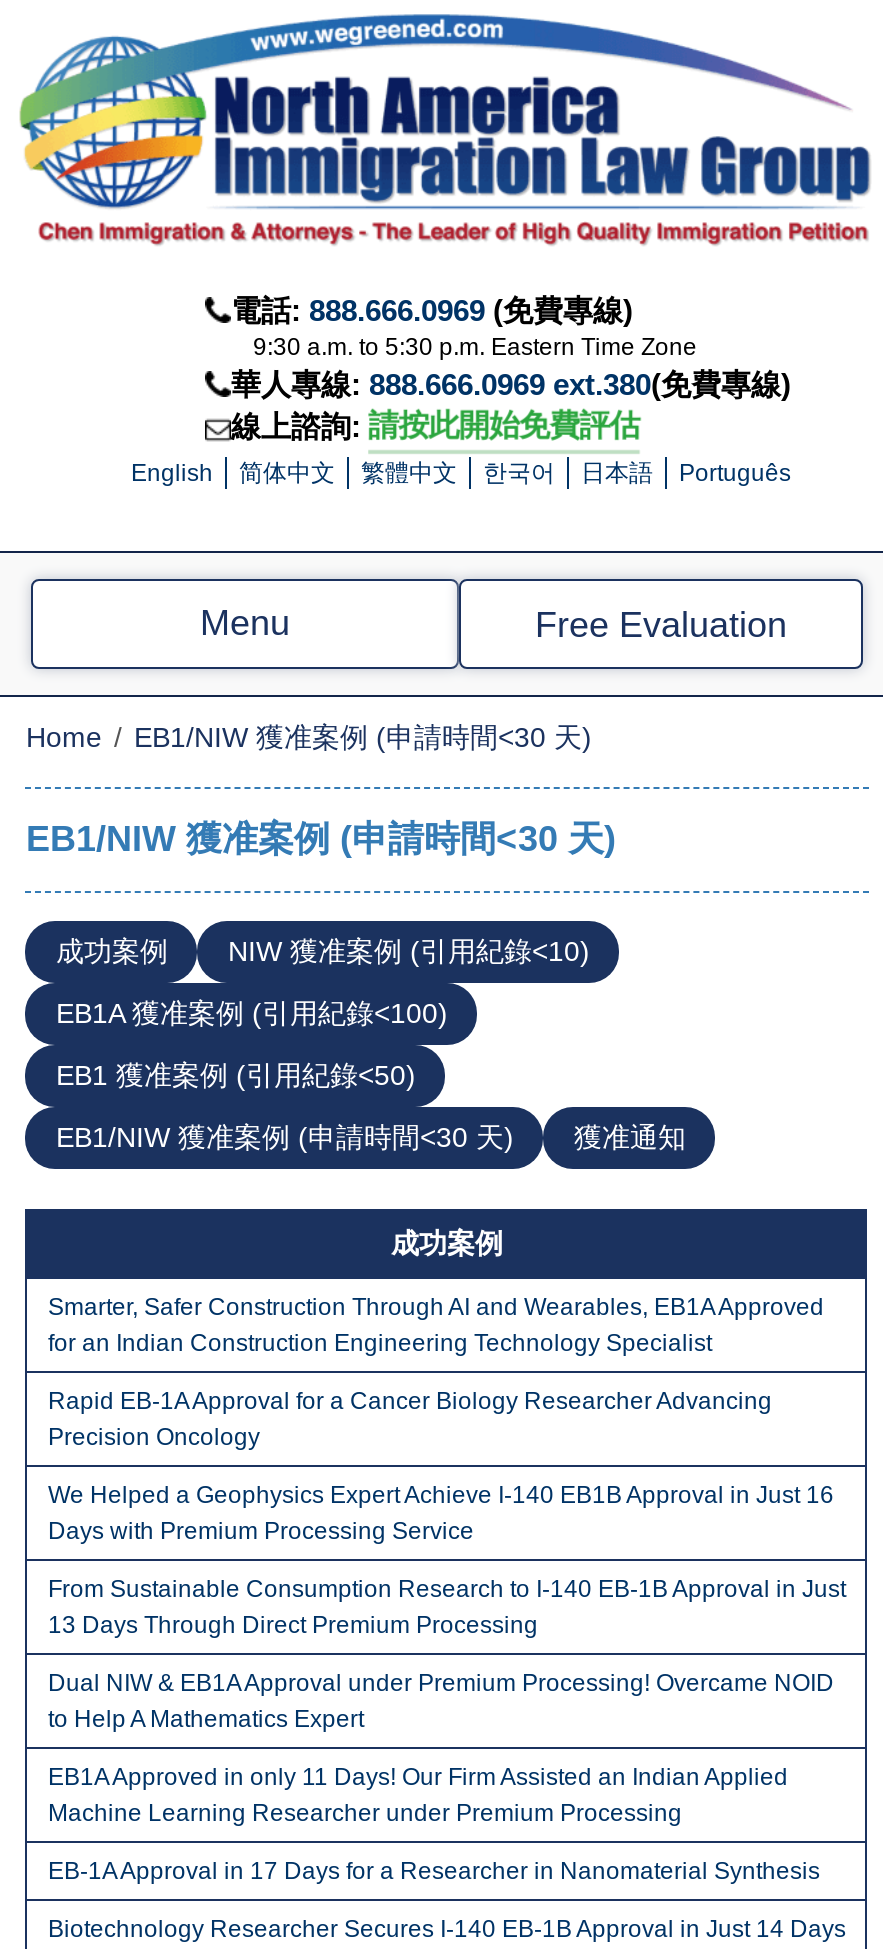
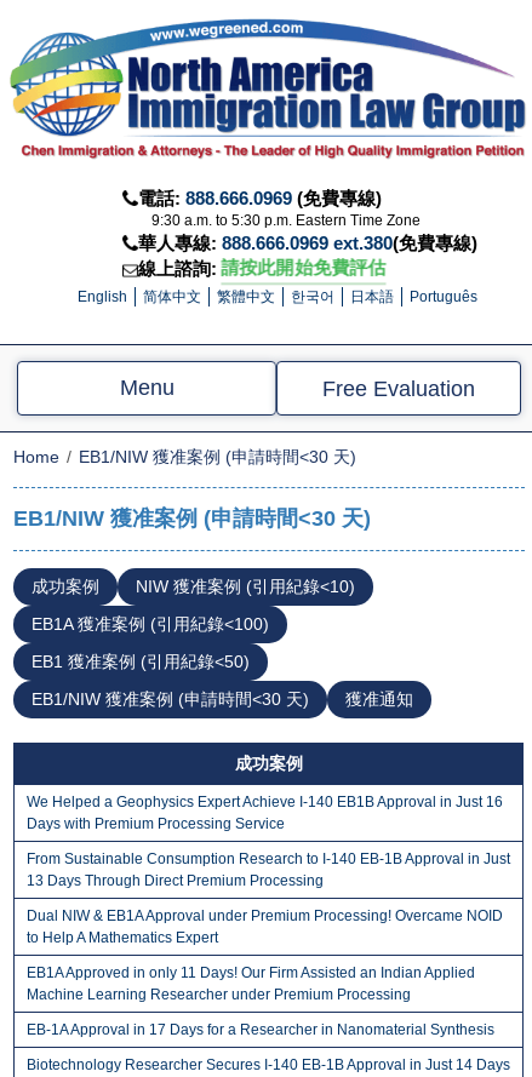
- Smarter, Safer Construction Through AI and Wearables, EB1A Approved
- for an Indian Construction Engineering Technology Specialist
- Rapid EB-1A Approval for a Cancer Biology Researcher Advancing
- Precision Oncology
